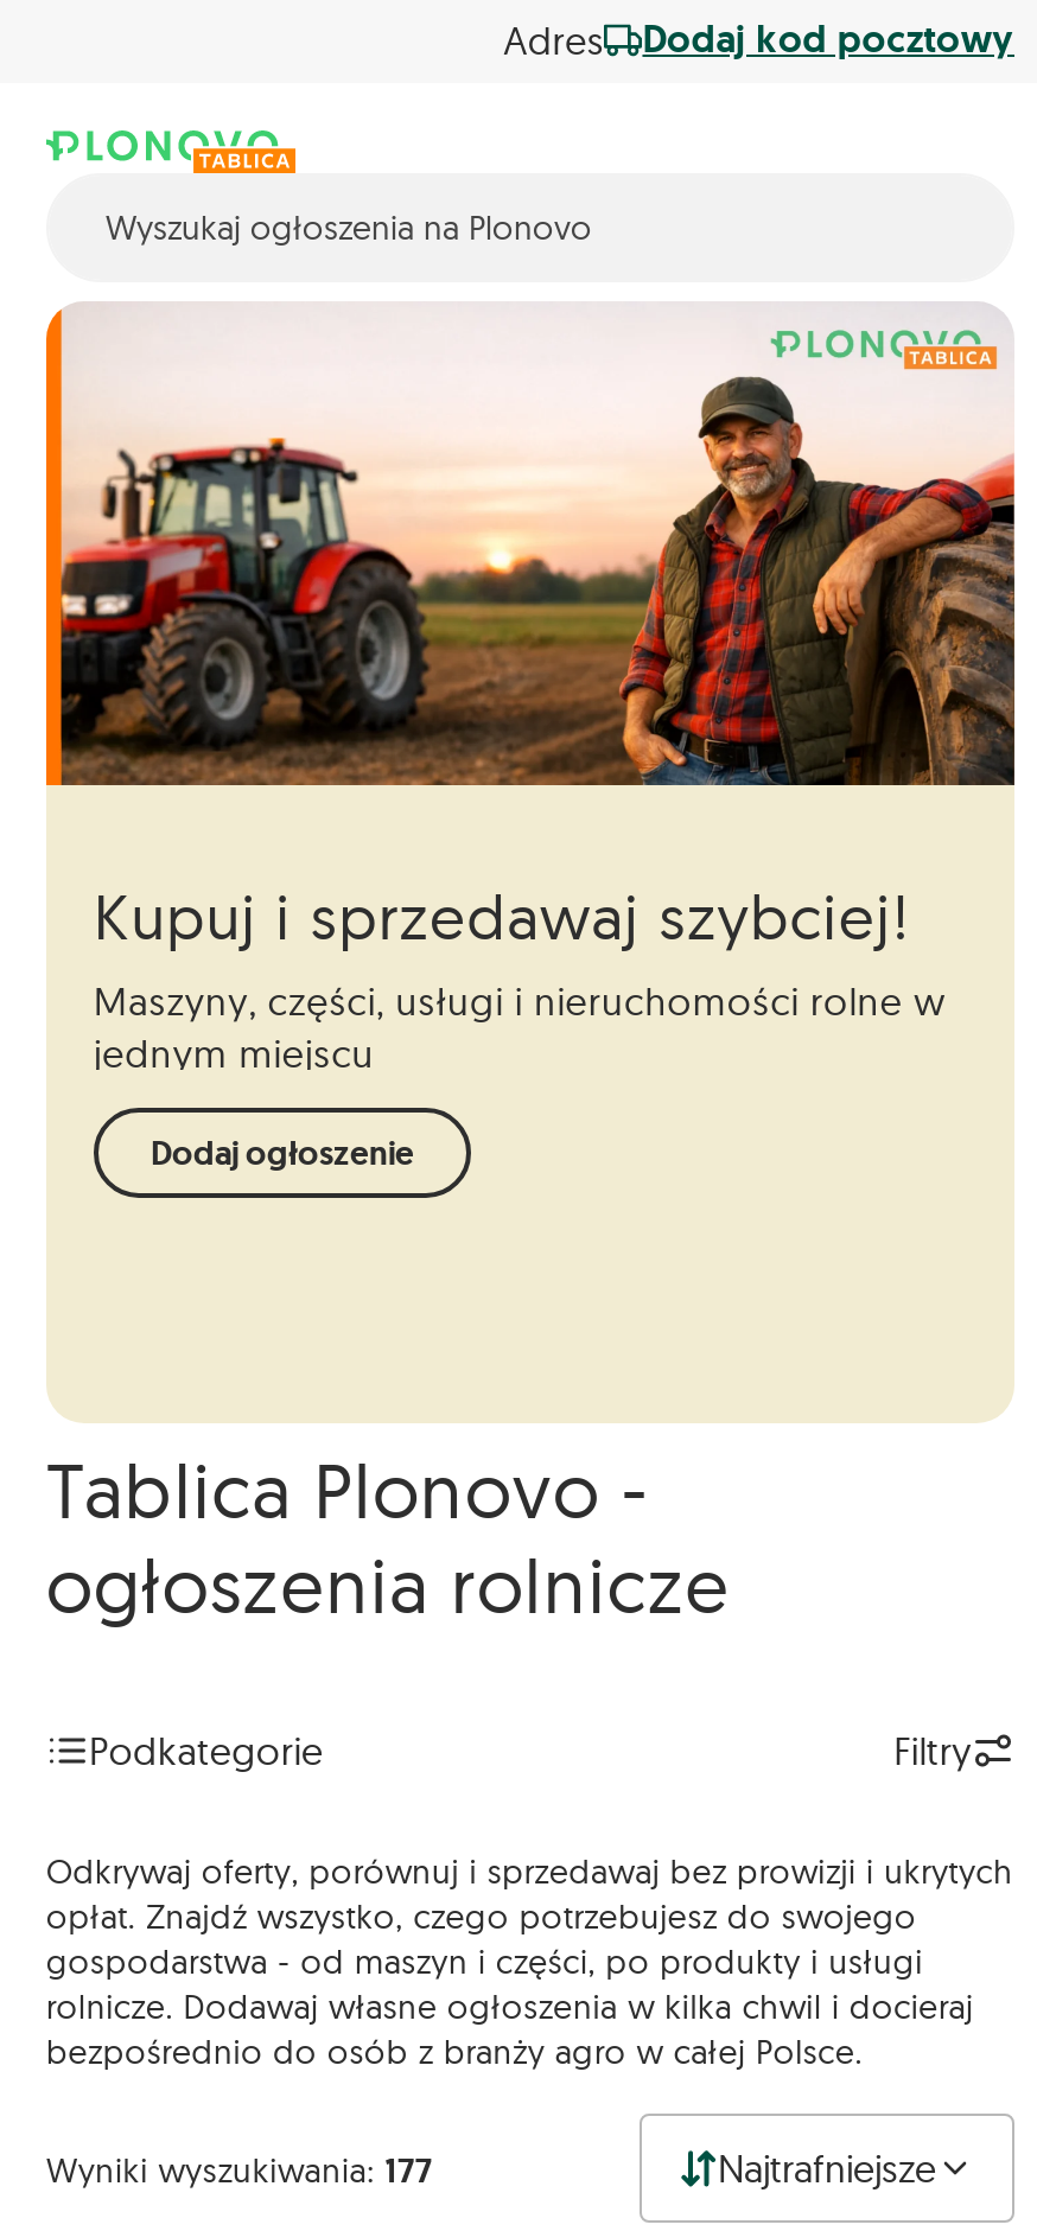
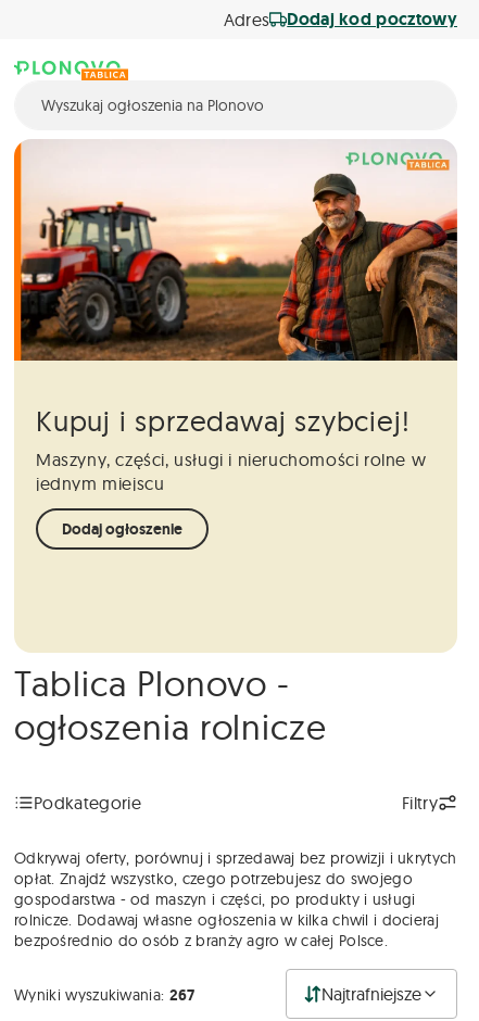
- Wyniki wyszukiwania: 177
+ Wyniki wyszukiwania: 267
